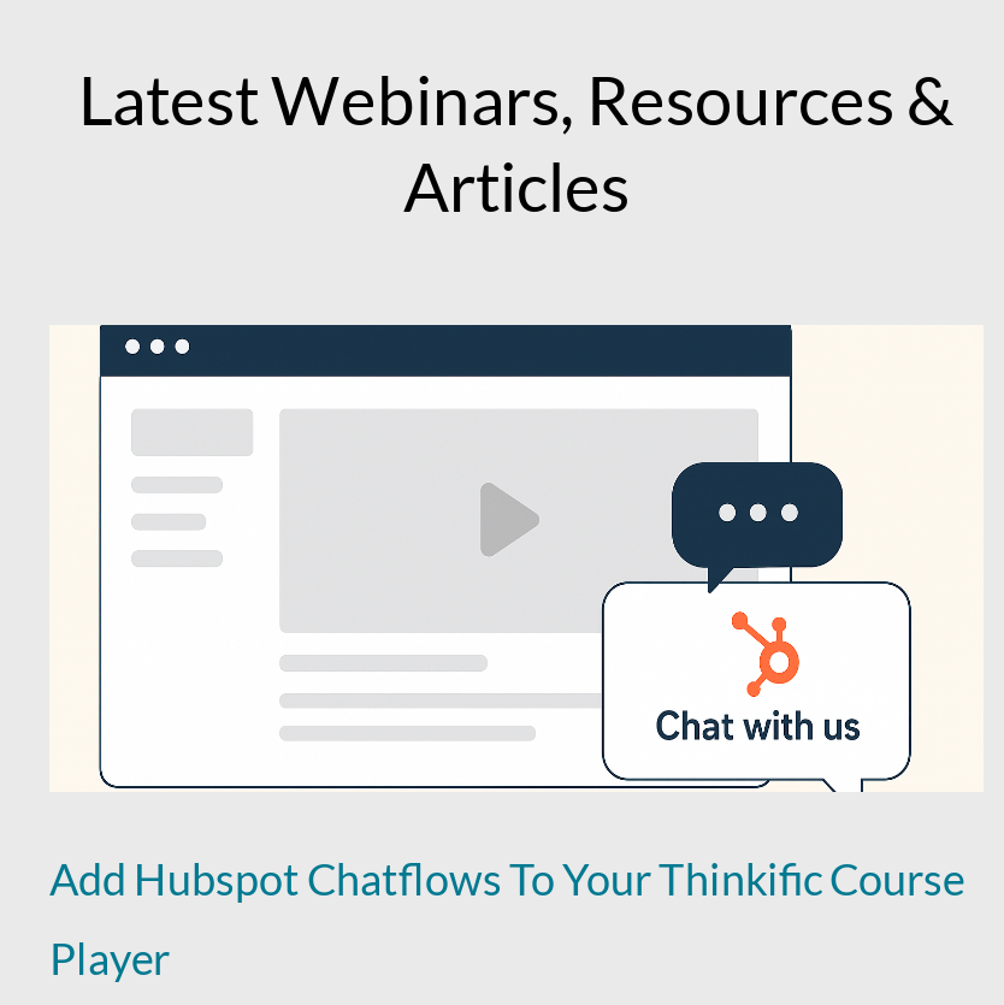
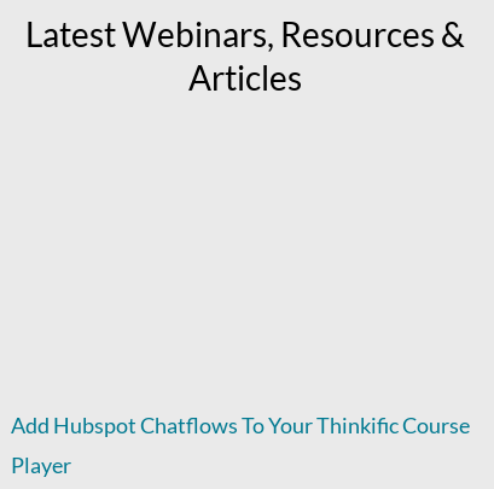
- [image]
